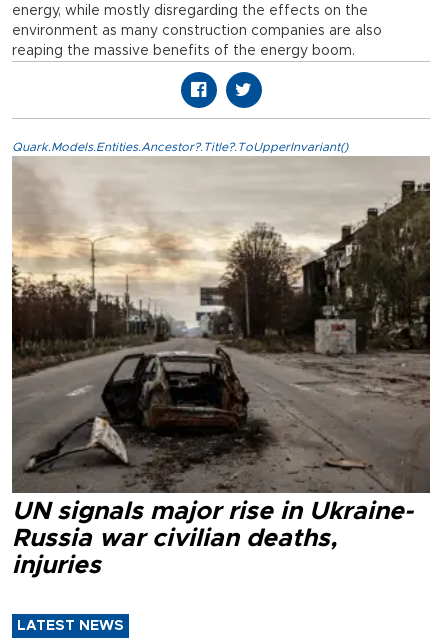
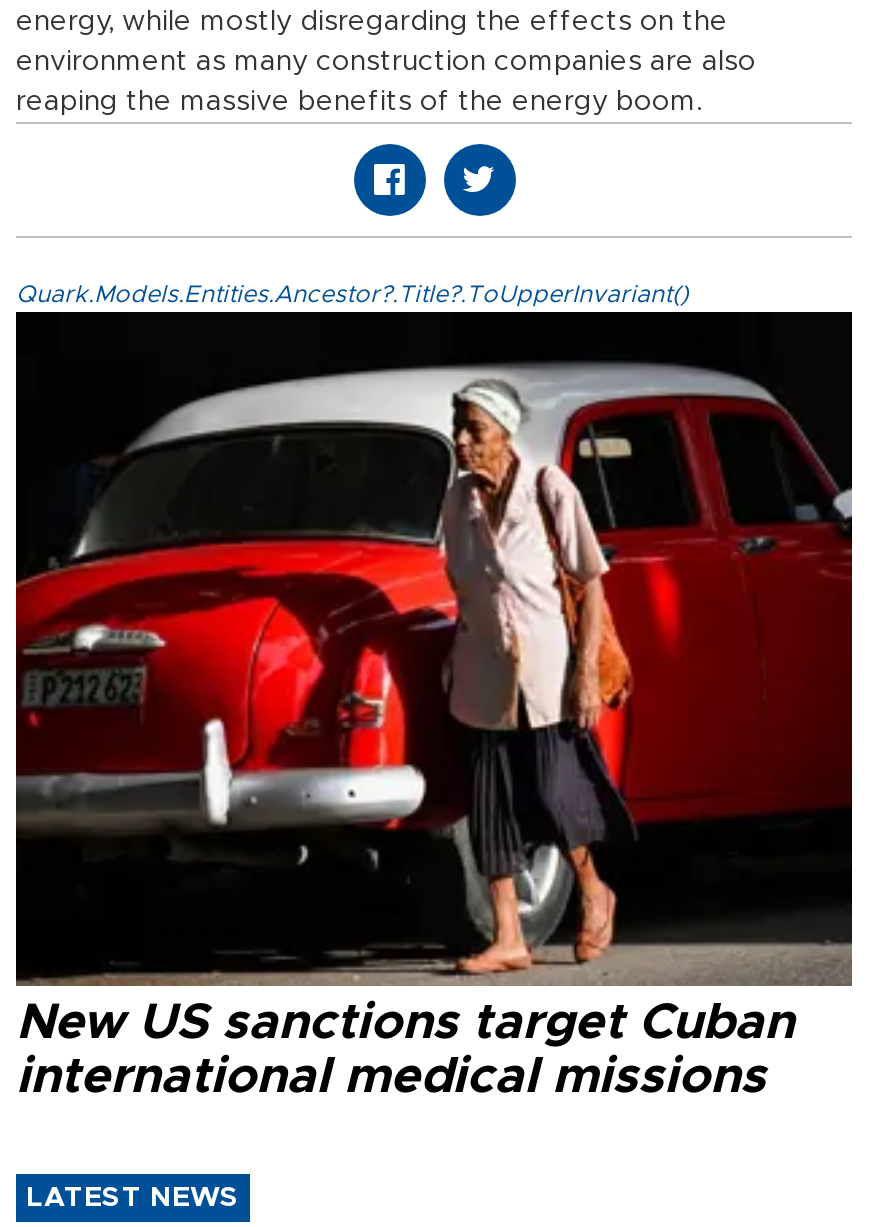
- [image]
- UN signals major rise in Ukraine-
- Russia war civilian deaths,
- injuries
+ [image]
+ New US sanctions target Cuban
+ international medical missions
